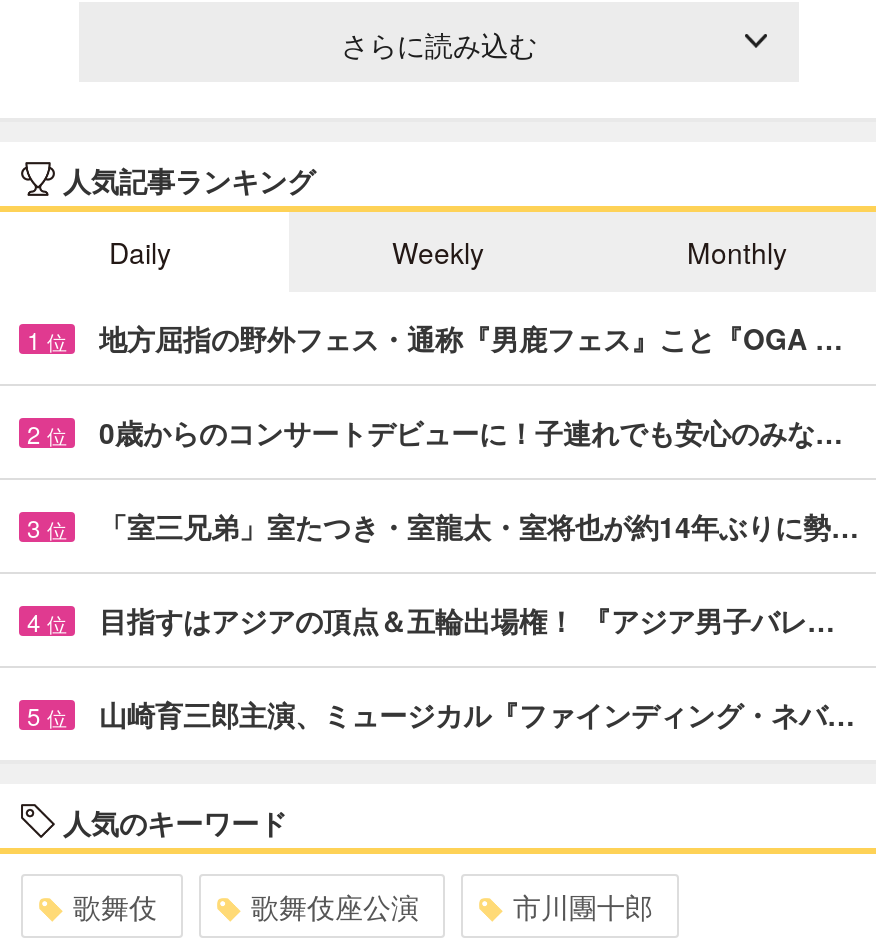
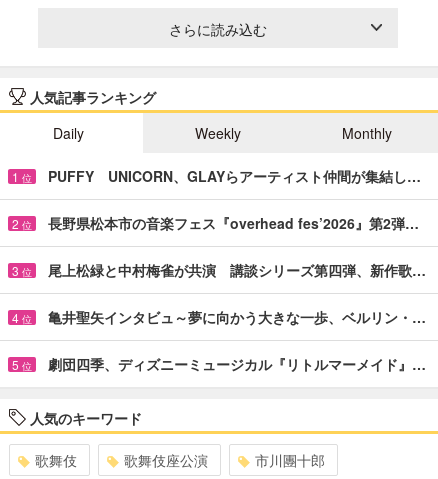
- 地方屈指の野外フェス・通称『男鹿フェス』こと『OGA …
+ PUFFY UNICORN、GLAYらアーティスト仲間が集結し…

- 0歳からのコンサートデビューに！子連れでも安心のみな…
+ 長野県松本市の音楽フェス『overhead fes’2026』第2弾…

- 「室三兄弟」室たつき・室龍太・室将也が約14年ぶりに勢…
+ 尾上松緑と中村梅雀が共演 講談シリーズ第四弾、新作歌…

- 目指すはアジアの頂点＆五輪出場権！ 『アジア男子バレ…
+ 亀井聖矢インタビュ～夢に向かう大きな一歩、ベルリン・…

- 山崎育三郎主演、ミュージカル『ファインディング・ネバ…
+ 劇団四季、ディズニーミュージカル『リトルマーメイド』…
